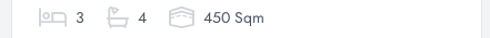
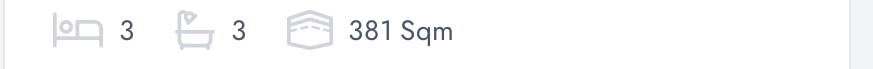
- 3 4
+ 3 3

- 450 Sqm
+ 381 Sqm
